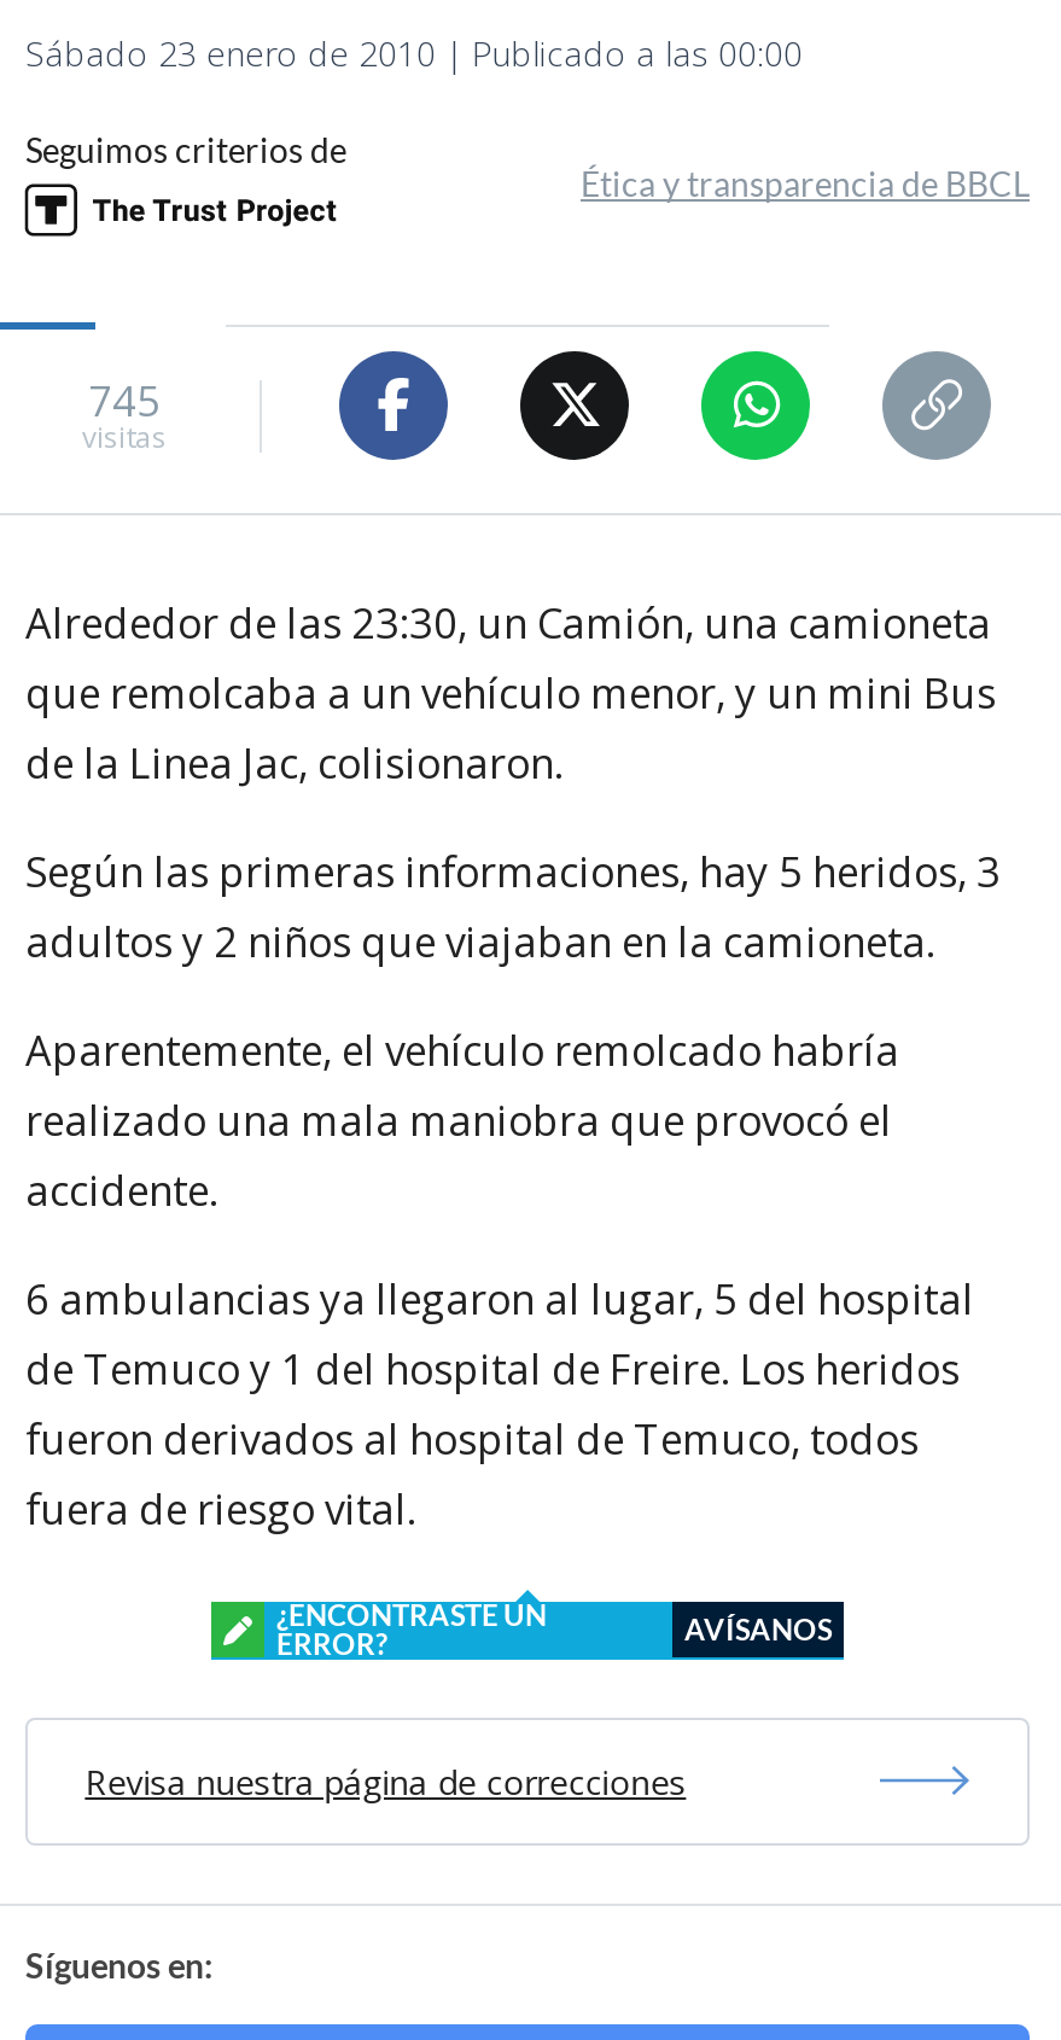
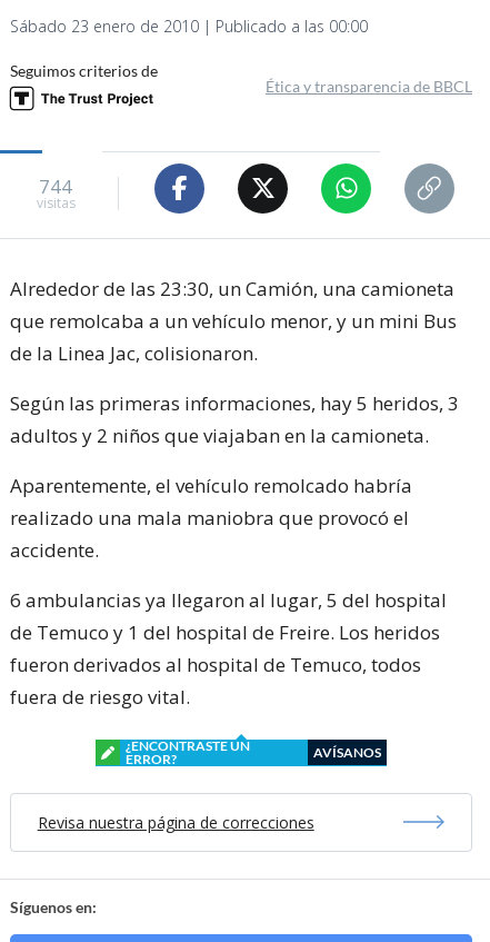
- 745
+ 744
